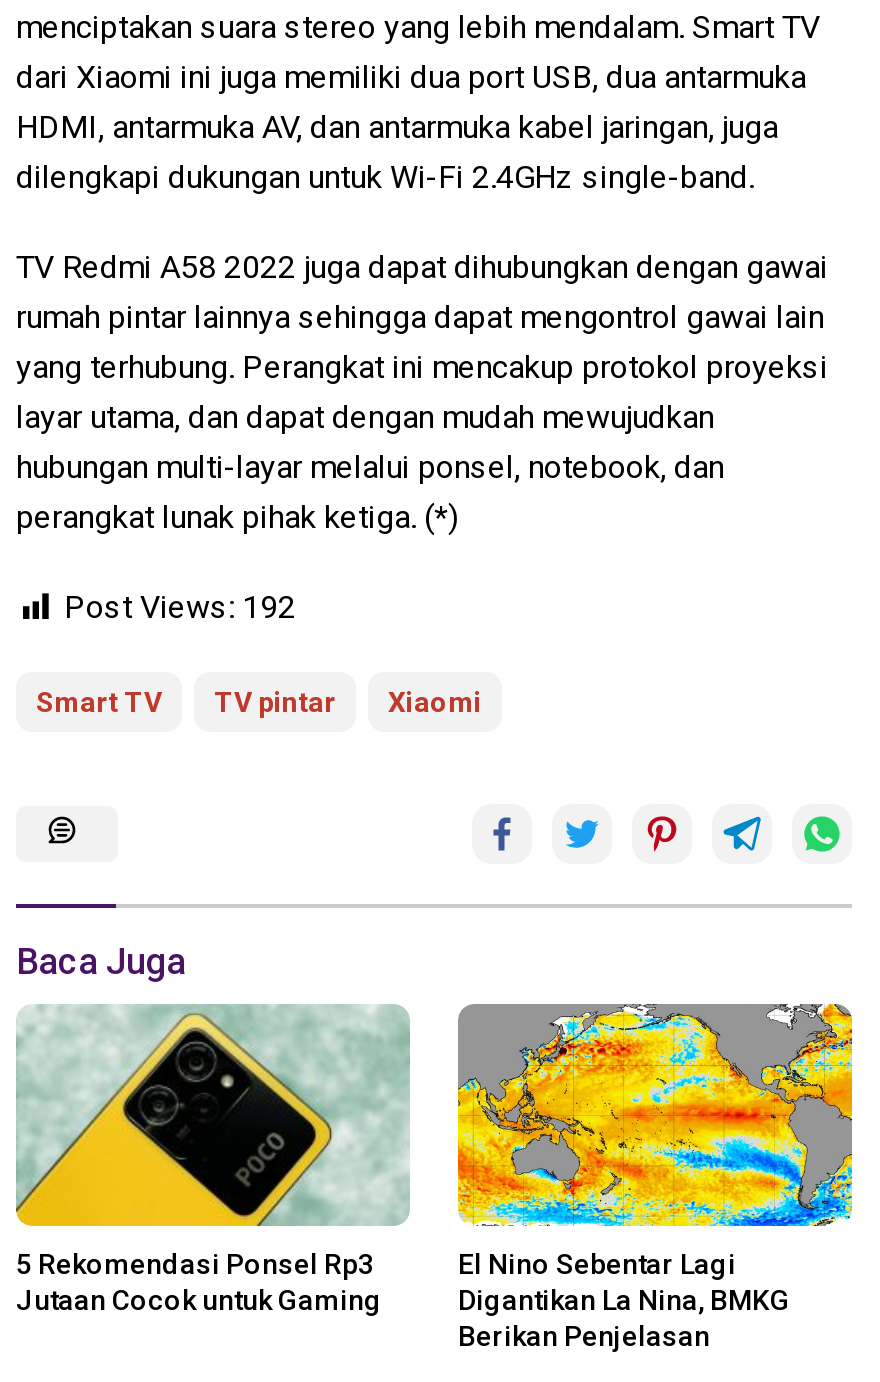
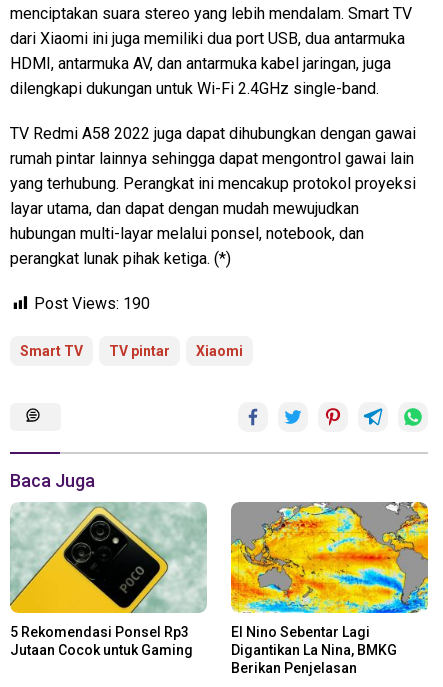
- Post Views: 192
+ Post Views: 190
